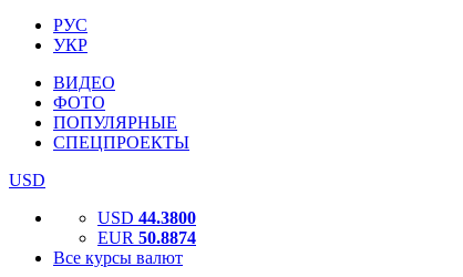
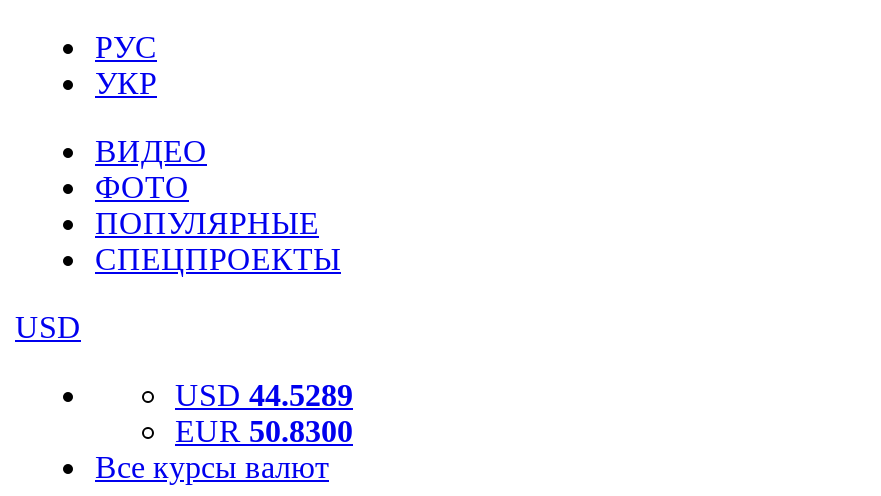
- USD 44.3800
+ USD 44.5289

- EUR 50.8874
+ EUR 50.8300
